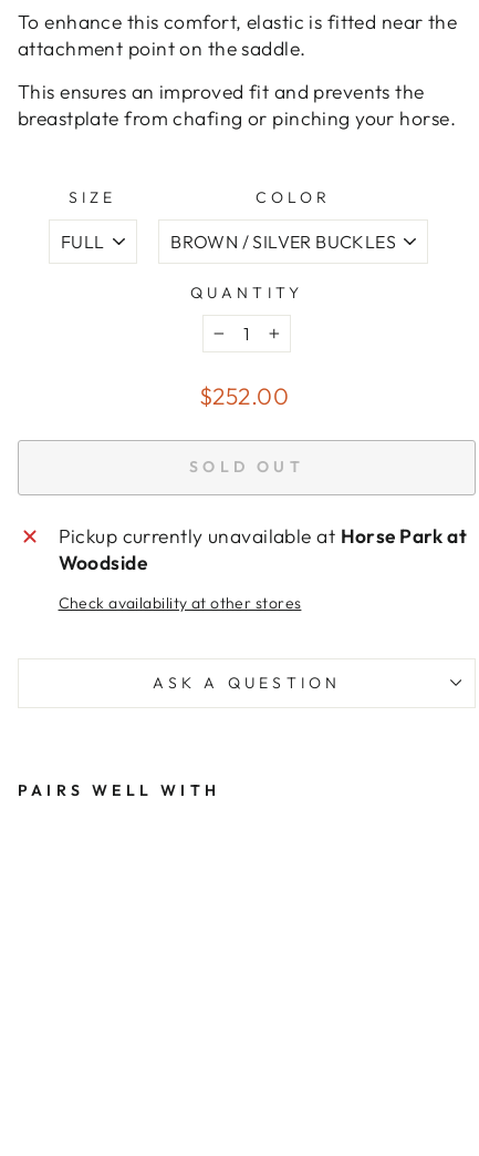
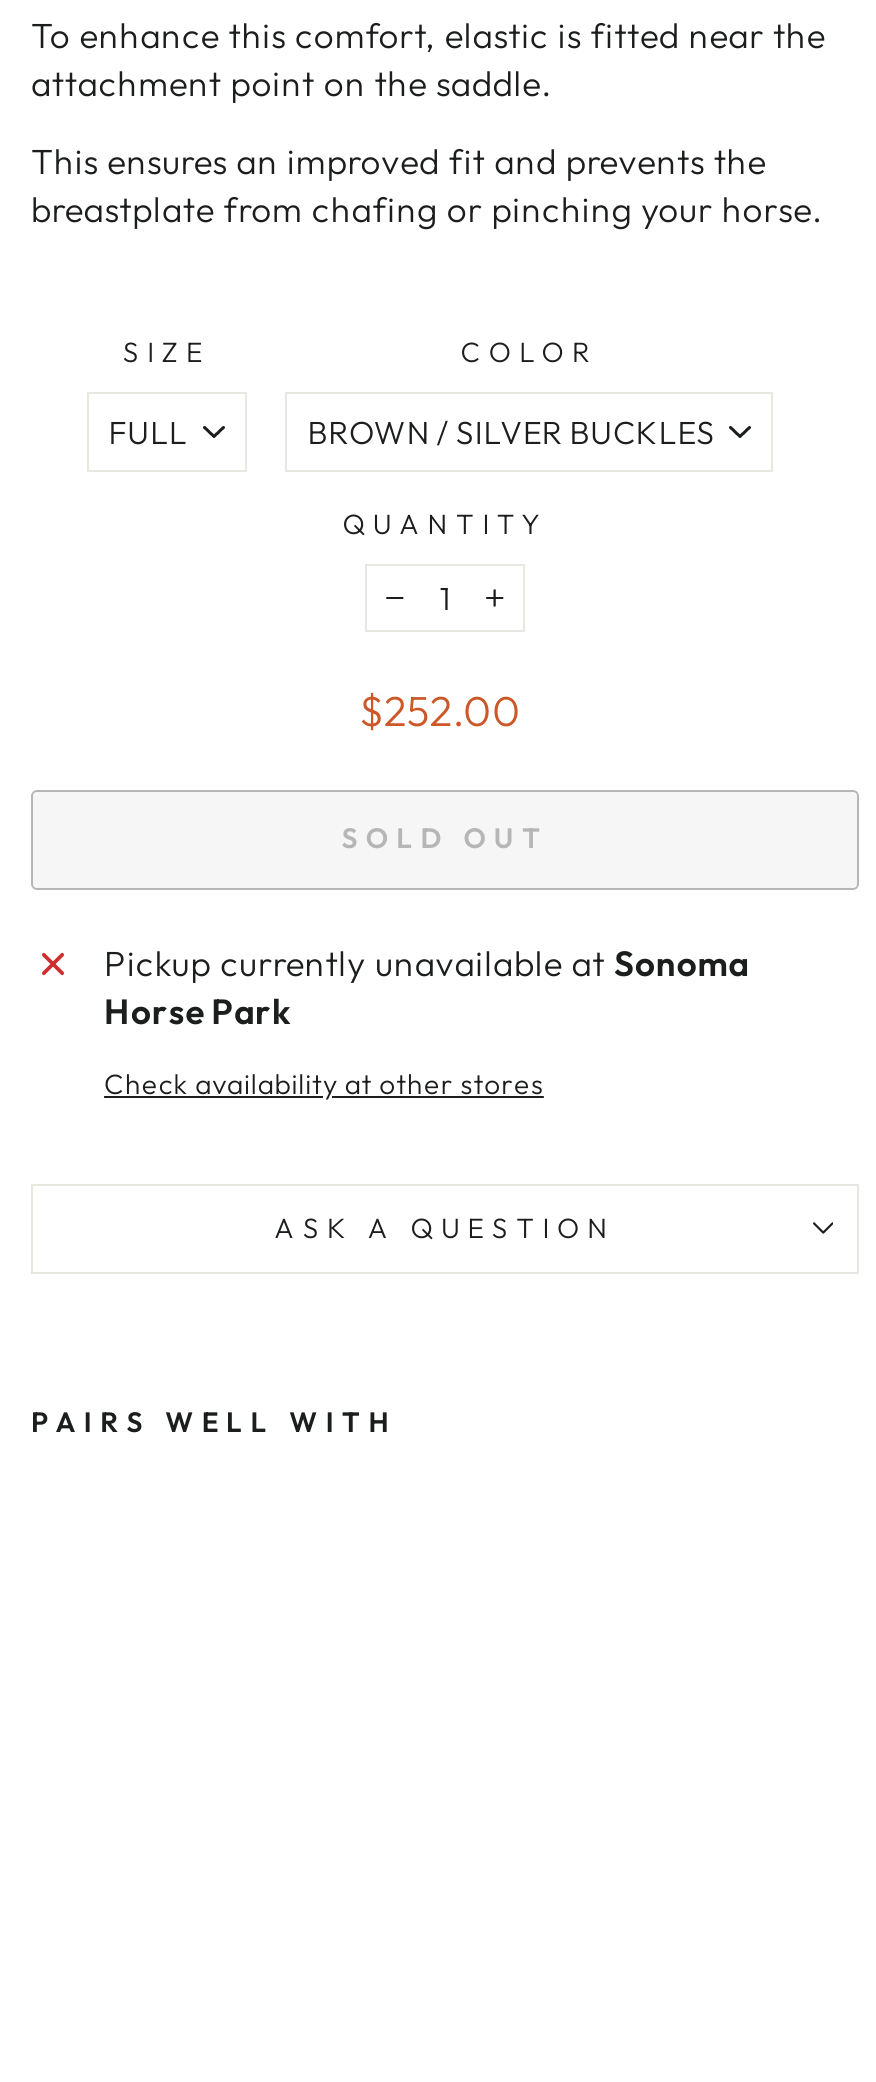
- Pickup currently unavailable at Horse Park at
- Woodside
+ Pickup currently unavailable at Sonoma
+ Horse Park
